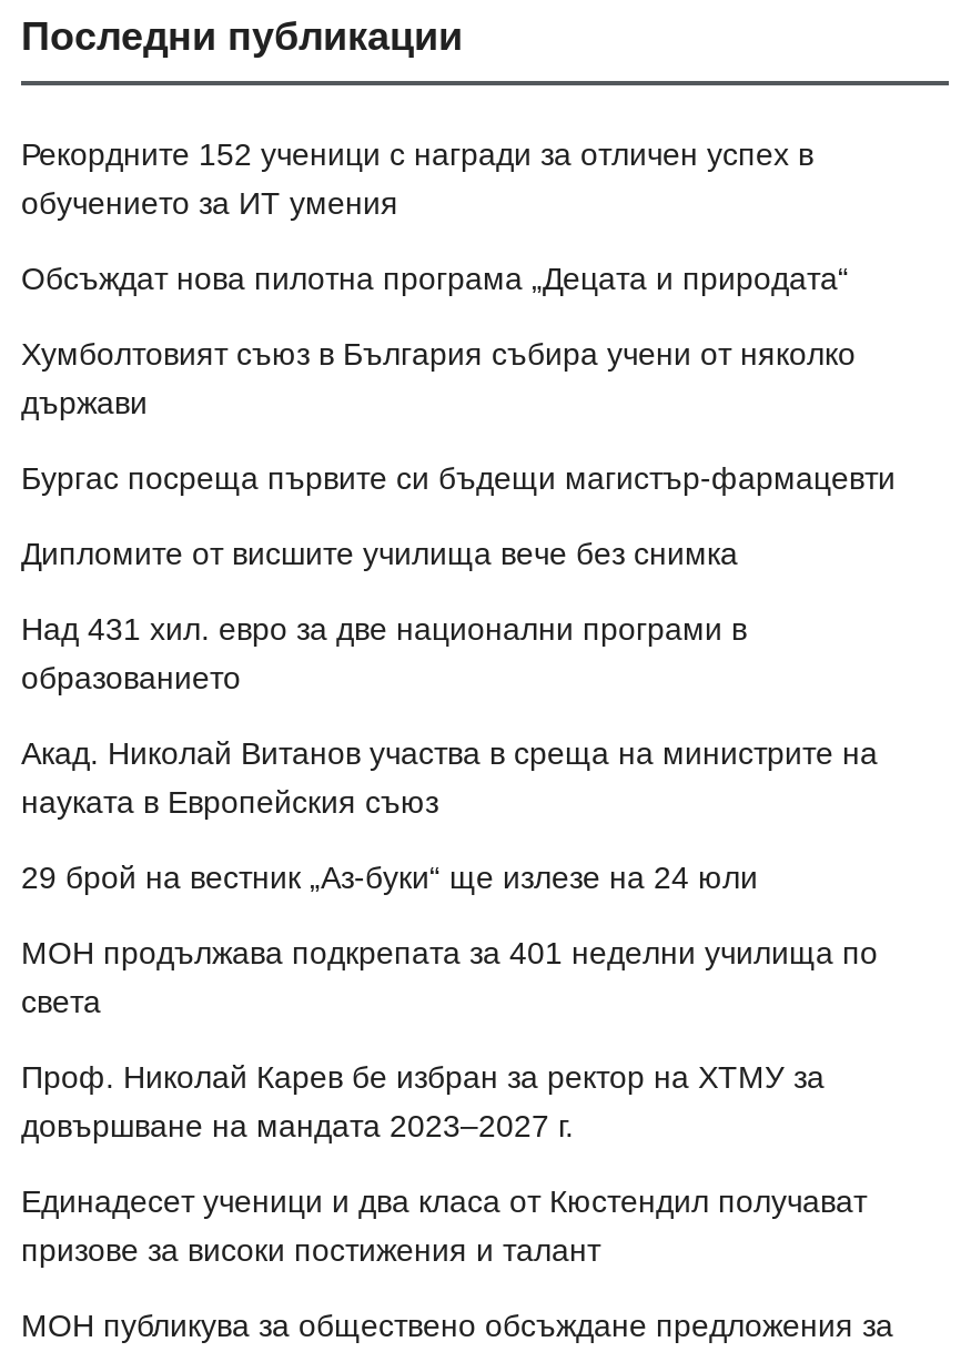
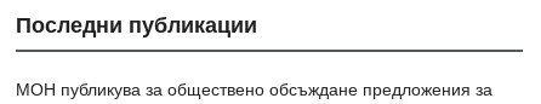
- Рекордните 152 ученици с награди за отличен успех в
- обучението за ИТ умения
- Обсъждат нова пилотна програма „Децата и природата“
- Хумболтовият съюз в България събира учени от няколко
- държави
- Бургас посреща първите си бъдещи магистър-фармацевти
- Дипломите от висшите училища вече без снимка
- Над 431 хил. евро за две национални програми в
- образованието
- Акад. Николай Витанов участва в среща на министрите на
- науката в Европейския съюз
- 29 брой на вестник „Аз-буки“ ще излезе на 24 юли
- МОН продължава подкрепата за 401 неделни училища по
- света
- Проф. Николай Карев бе избран за ректор на ХТМУ за
- довършване на мандата 2023–2027 г.
- Единадесет ученици и два класа от Кюстендил получават
- призове за високи постижения и талант
